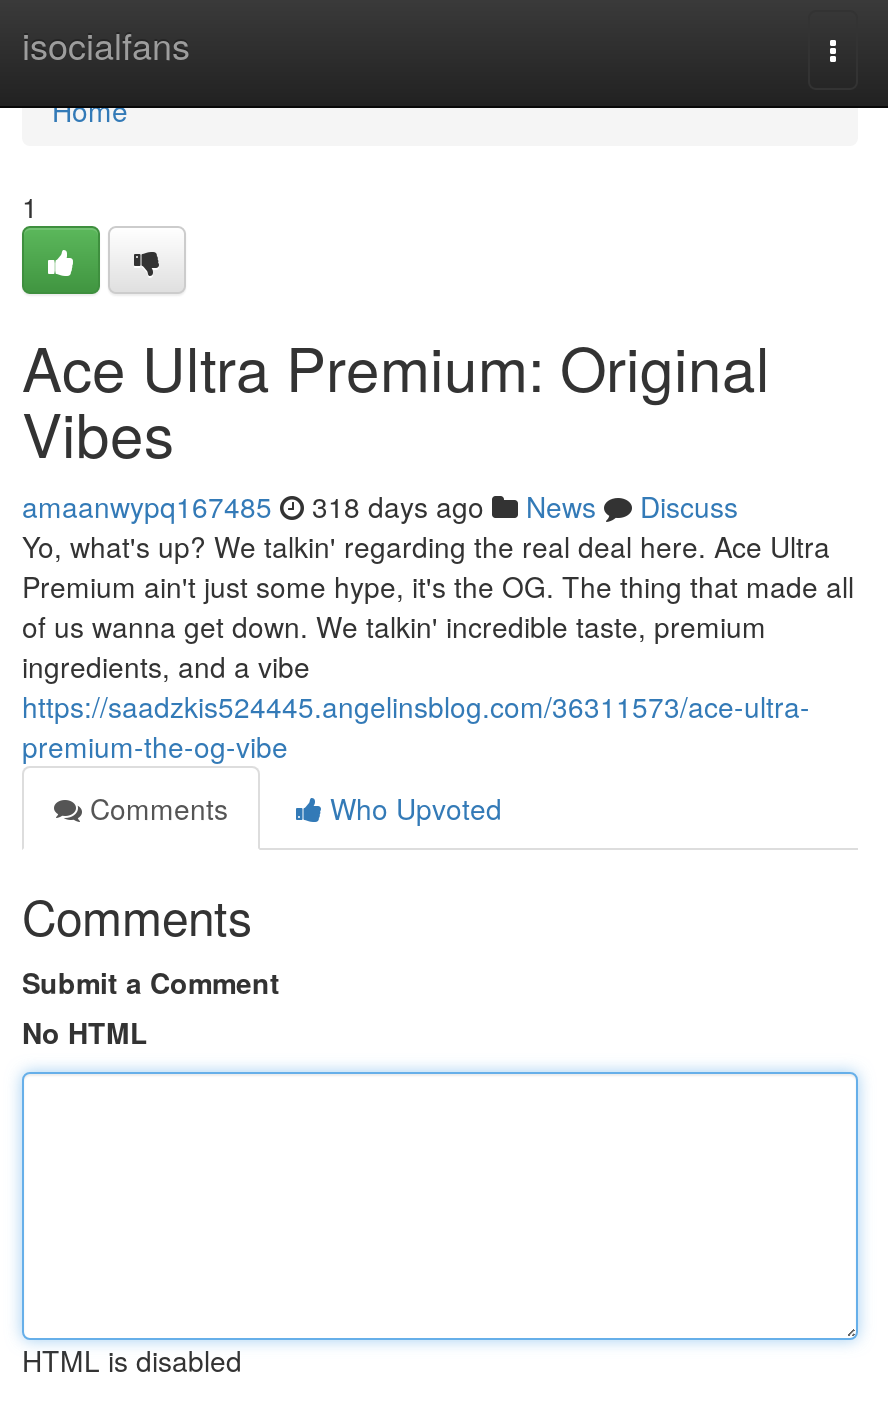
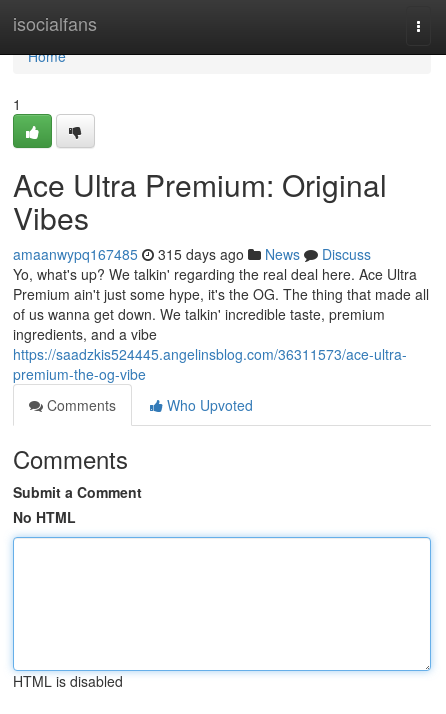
- amaanwypq167485 318 days ago News Discuss
+ amaanwypq167485 315 days ago News Discuss
